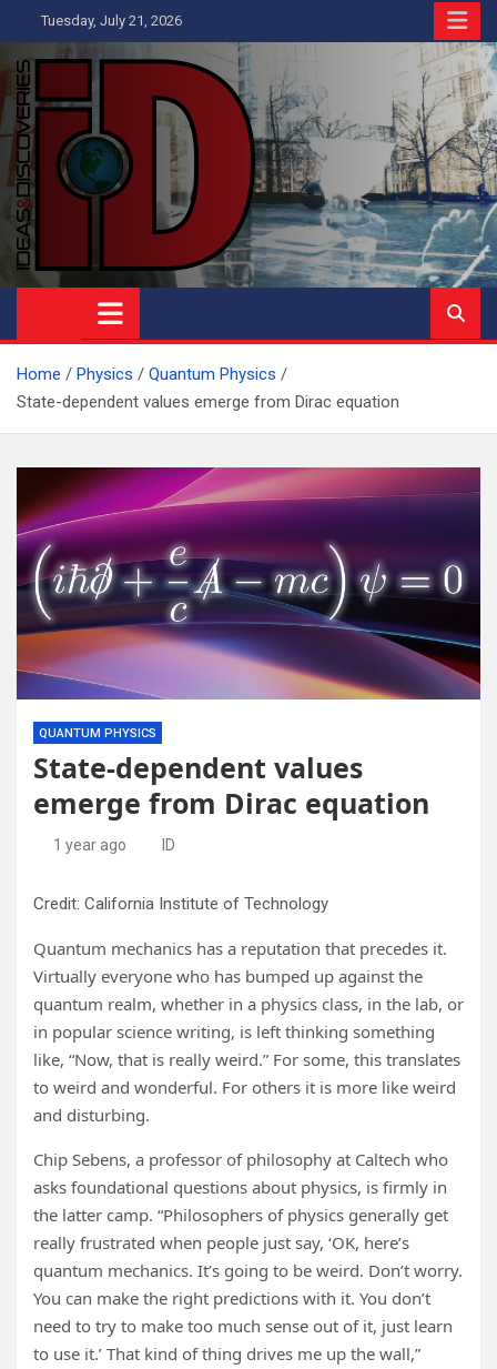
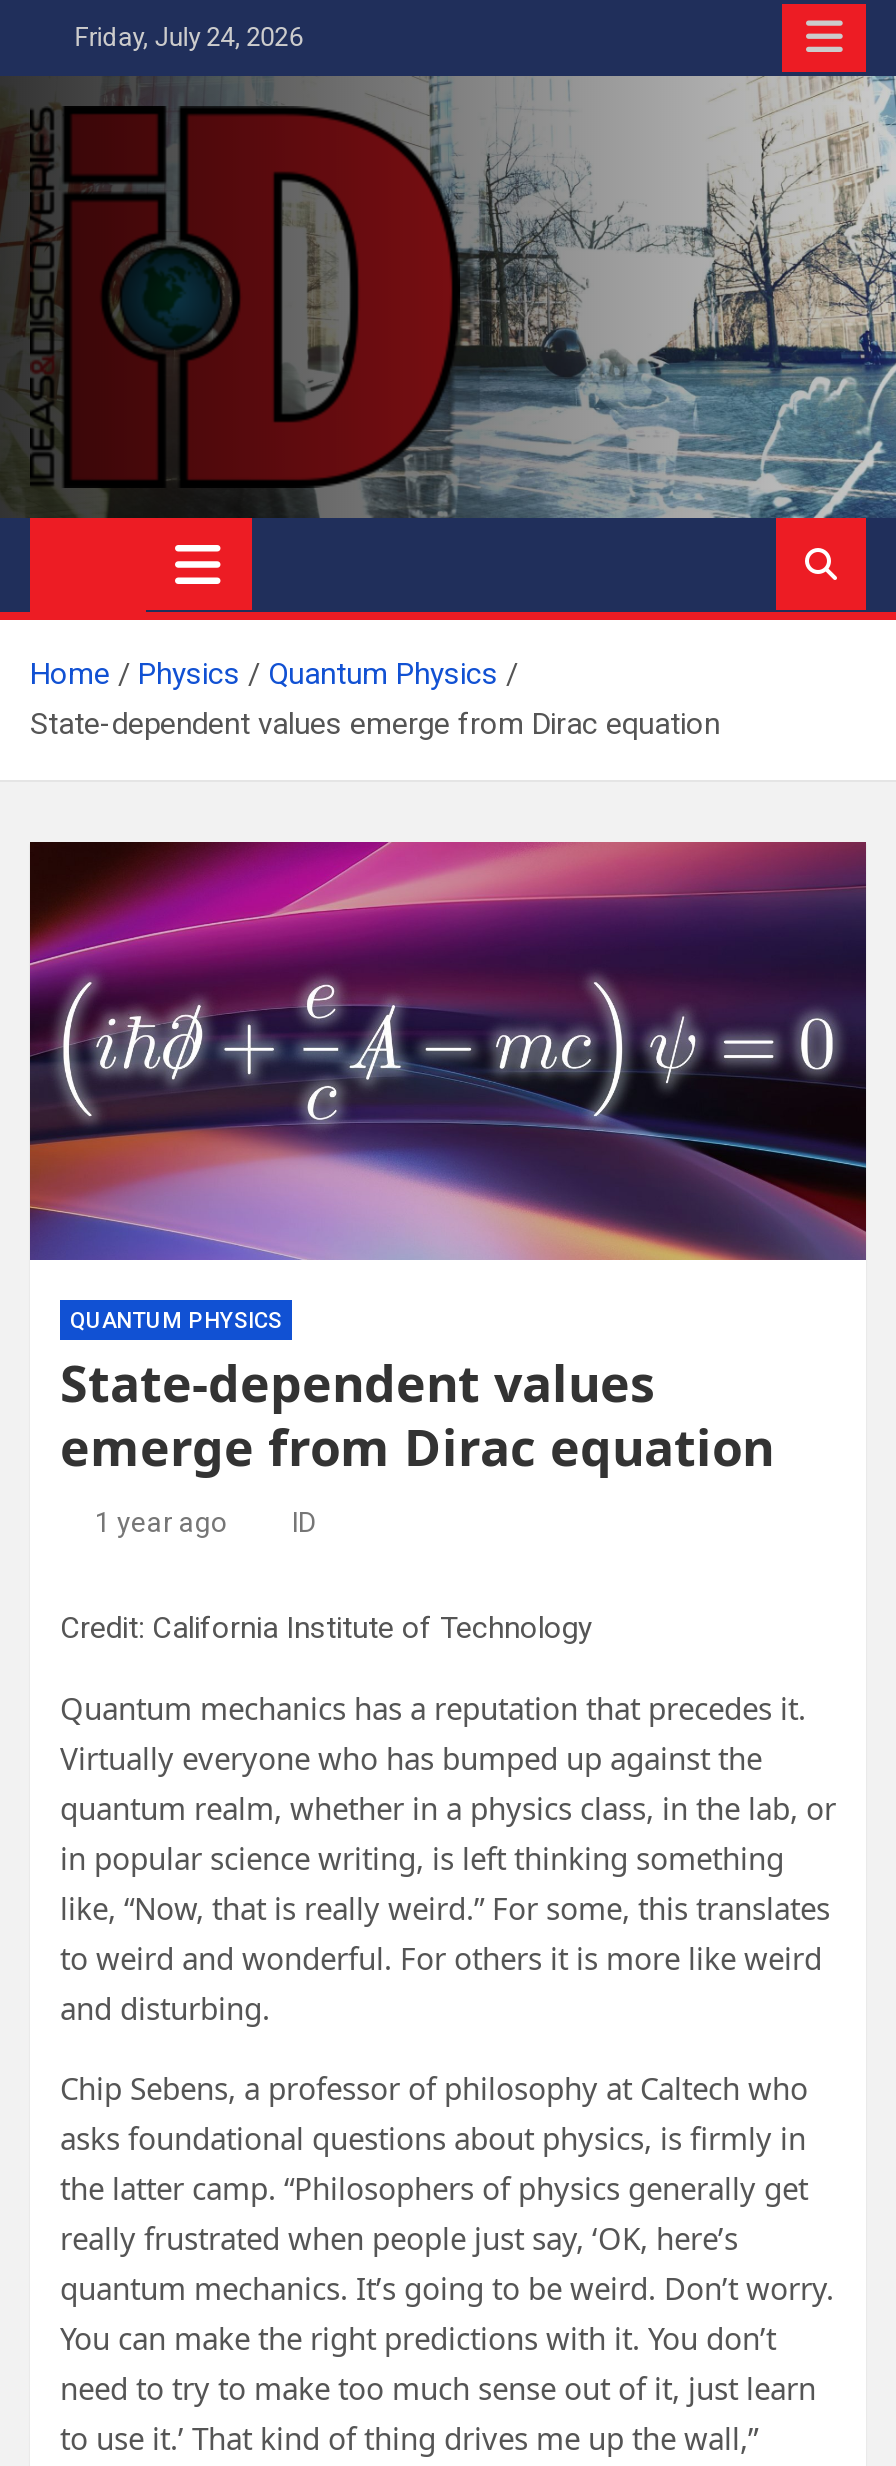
- Tuesday, July 21, 2026
+ Friday, July 24, 2026
